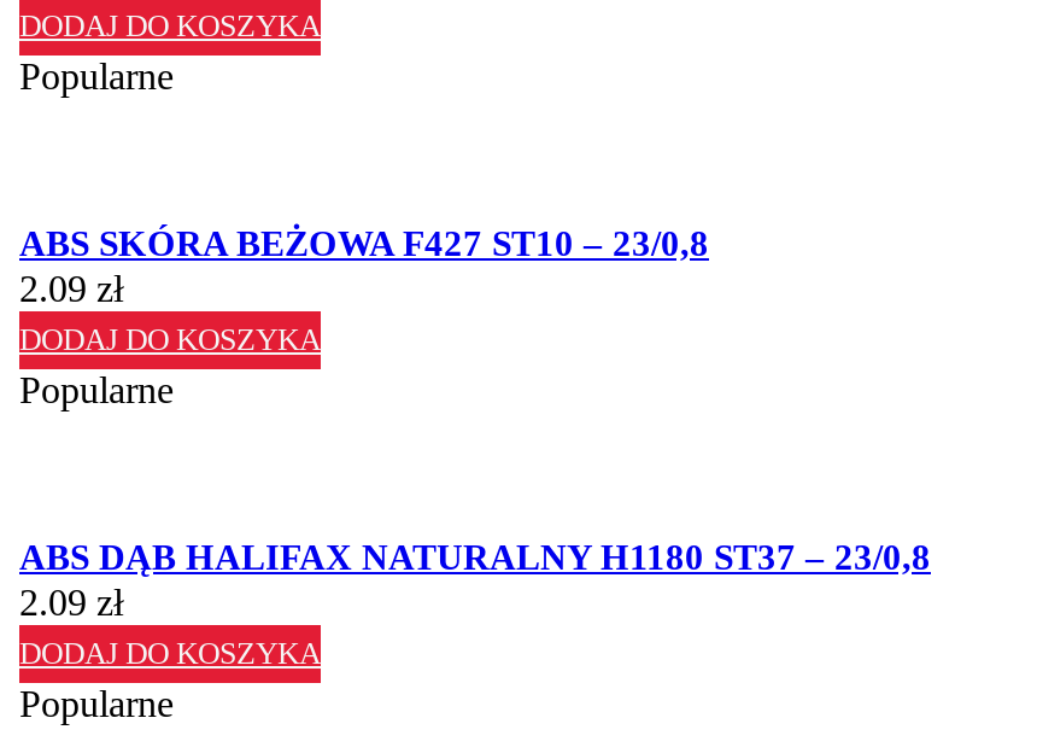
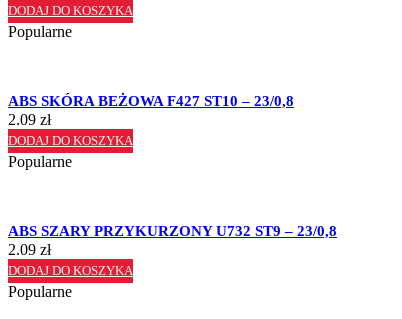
- ABS DĄB HALIFAX NATURALNY H1180 ST37 – 23/0,8
+ ABS SZARY PRZYKURZONY U732 ST9 – 23/0,8
